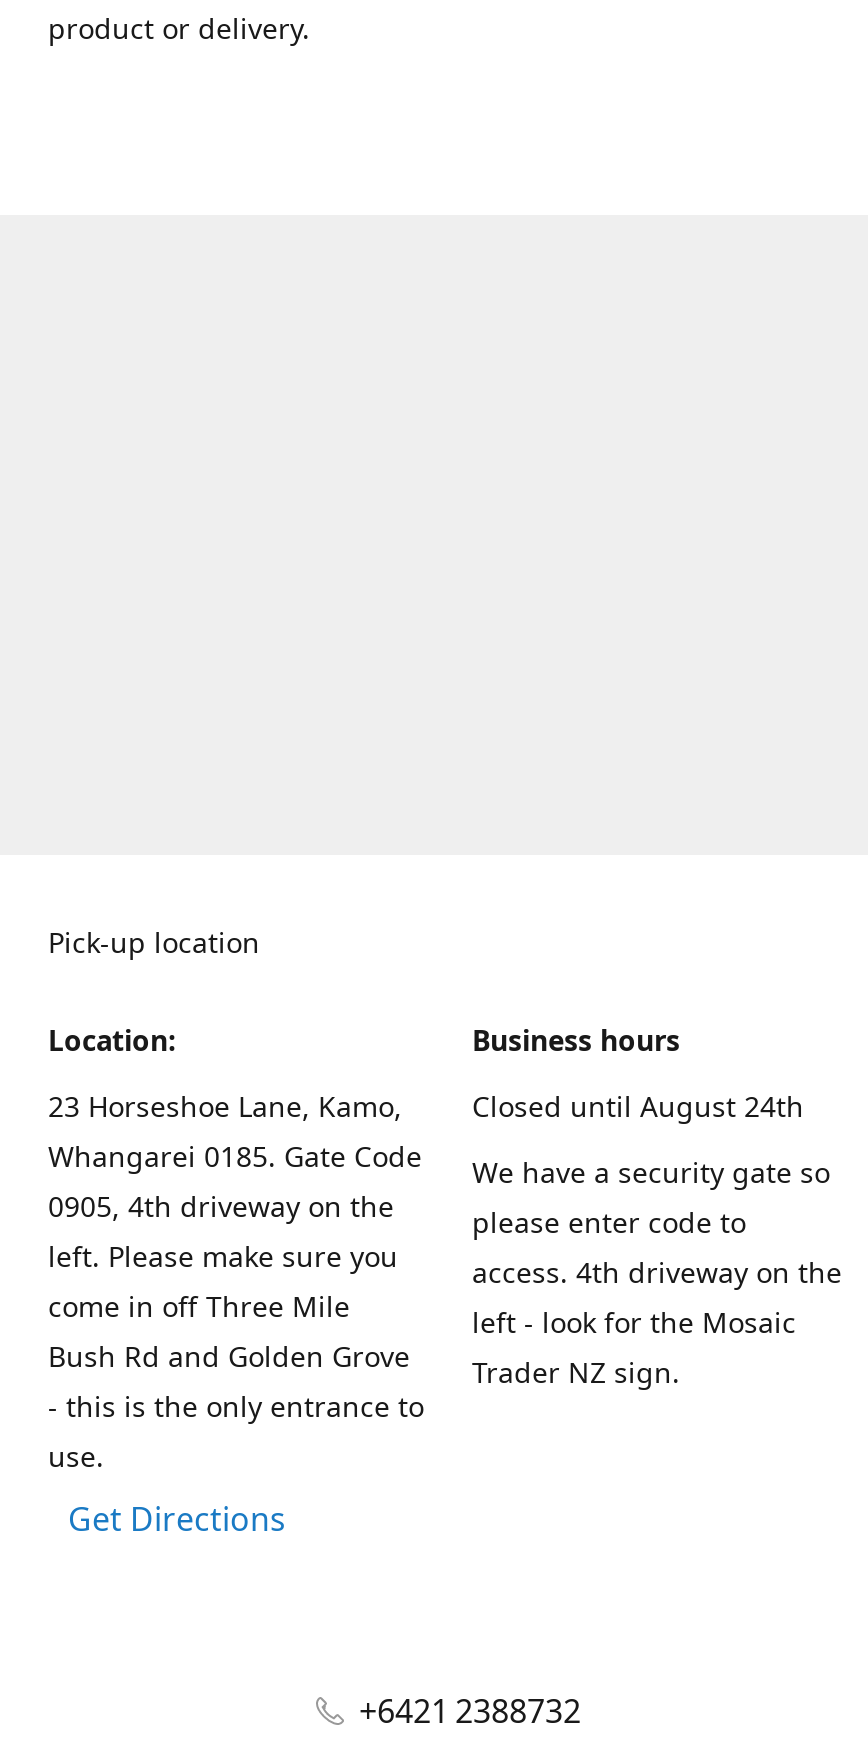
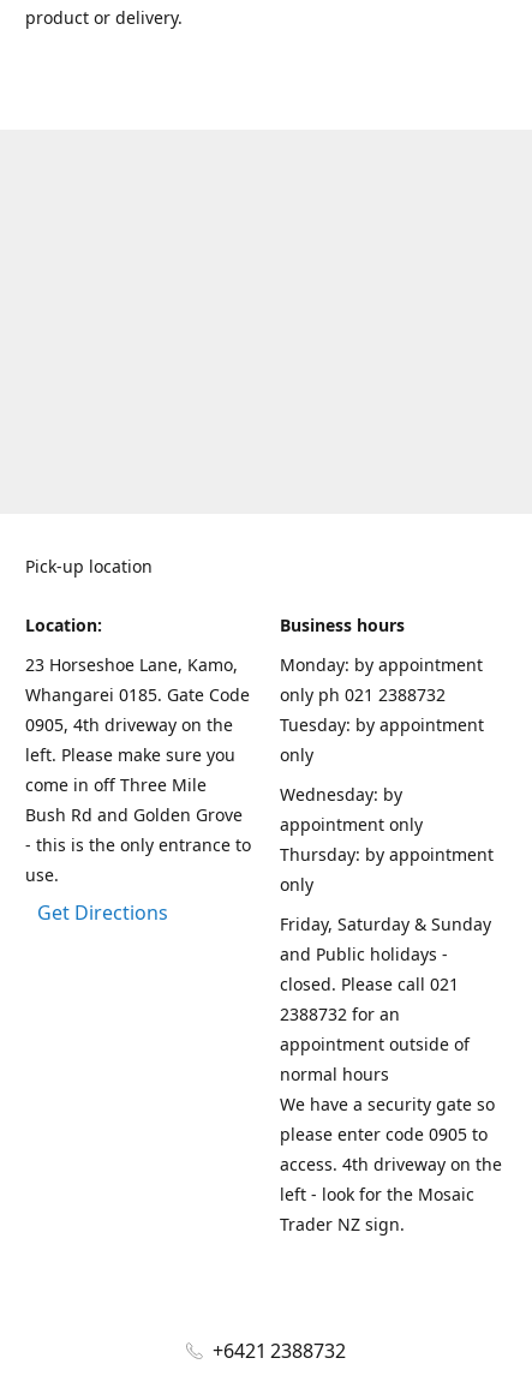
- Closed until August 24th
+ Monday: by appointment
+ only ph 021 2388732
+ Tuesday: by appointment
+ only
+ Wednesday: by
+ appointment only
+ Thursday: by appointment
+ only
+ Friday, Saturday & Sunday
+ and Public holidays -
+ closed. Please call 021
+ 2388732 for an
+ appointment outside of
+ normal hours

moved down: We have a security gate so

- please enter code to
+ please enter code 0905 to

moved down: access. 4th driveway on the | left - look for the Mosaic | Trader NZ sign.
